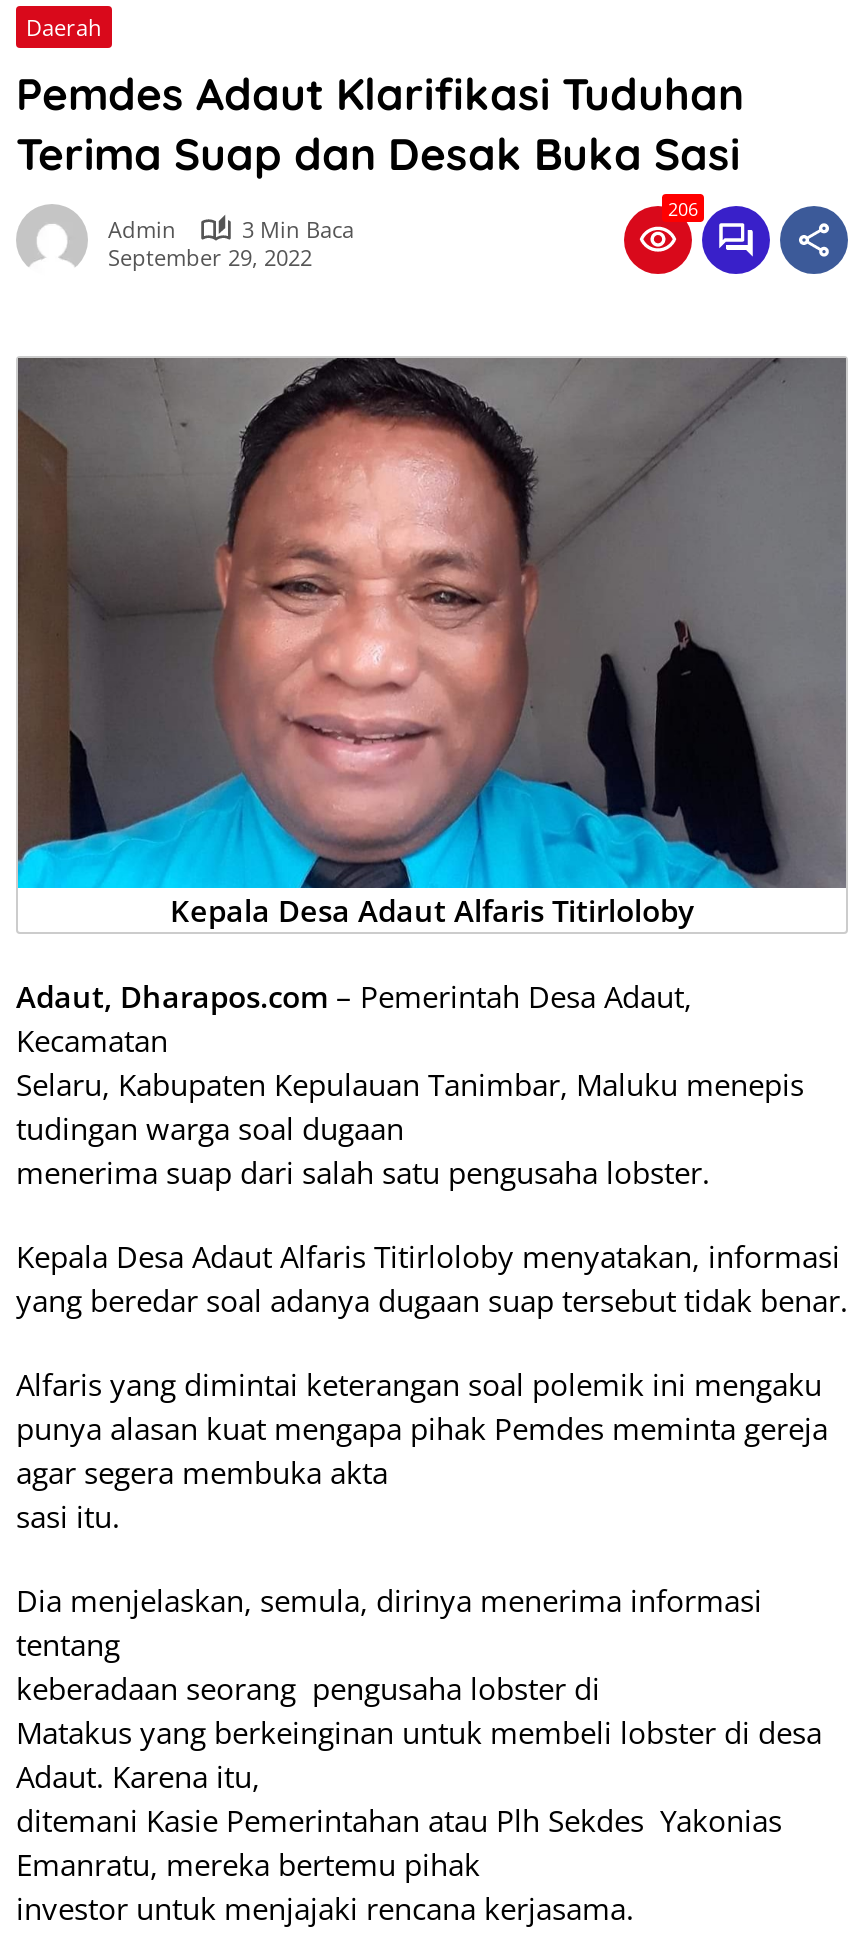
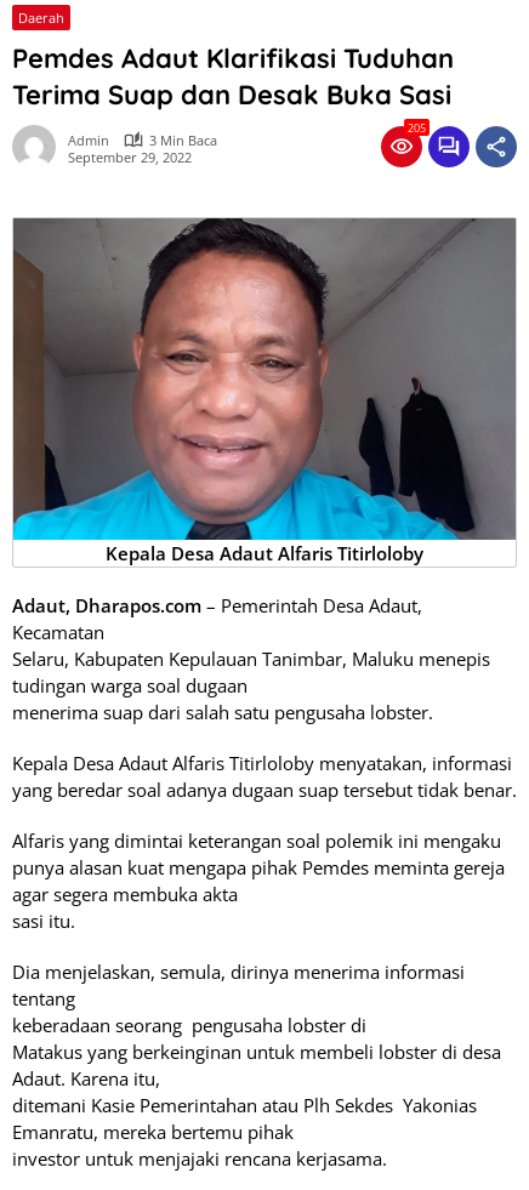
- 206
+ 205
